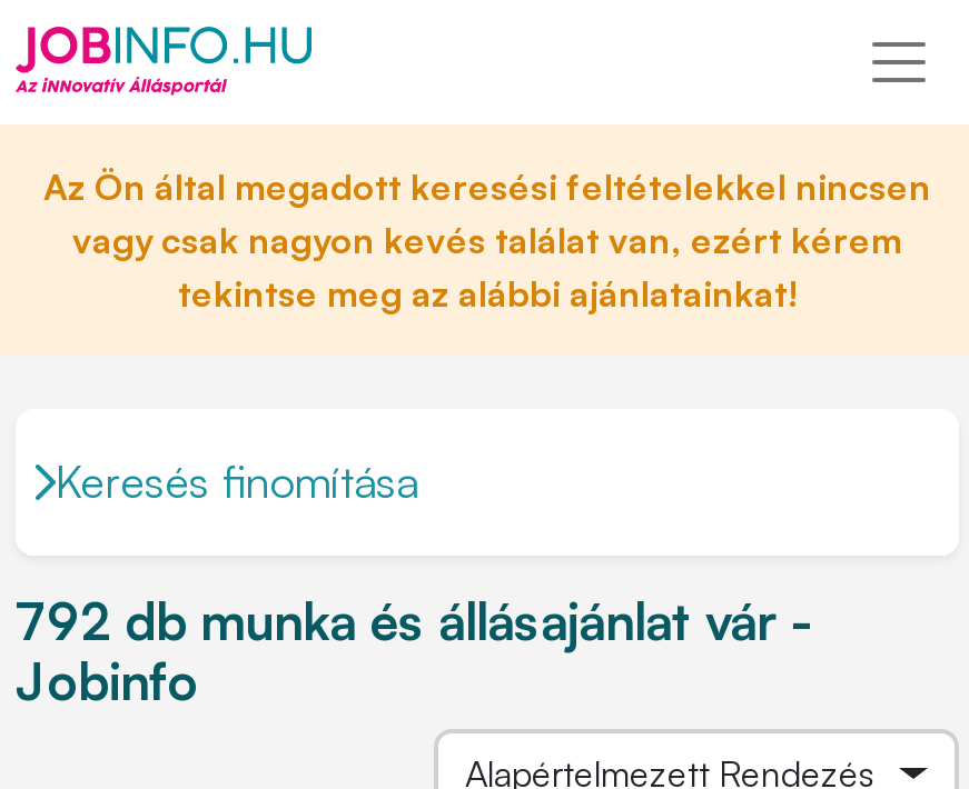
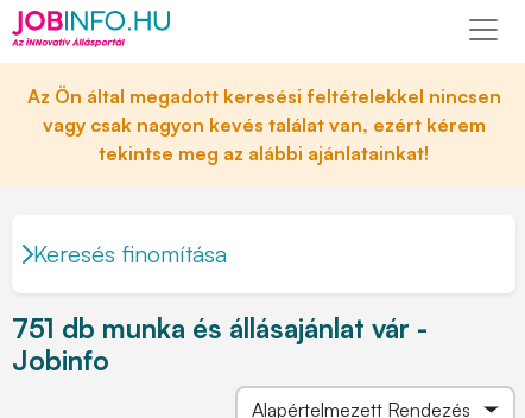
- 792 db munka és állásajánlat vár -
+ 751 db munka és állásajánlat vár -
